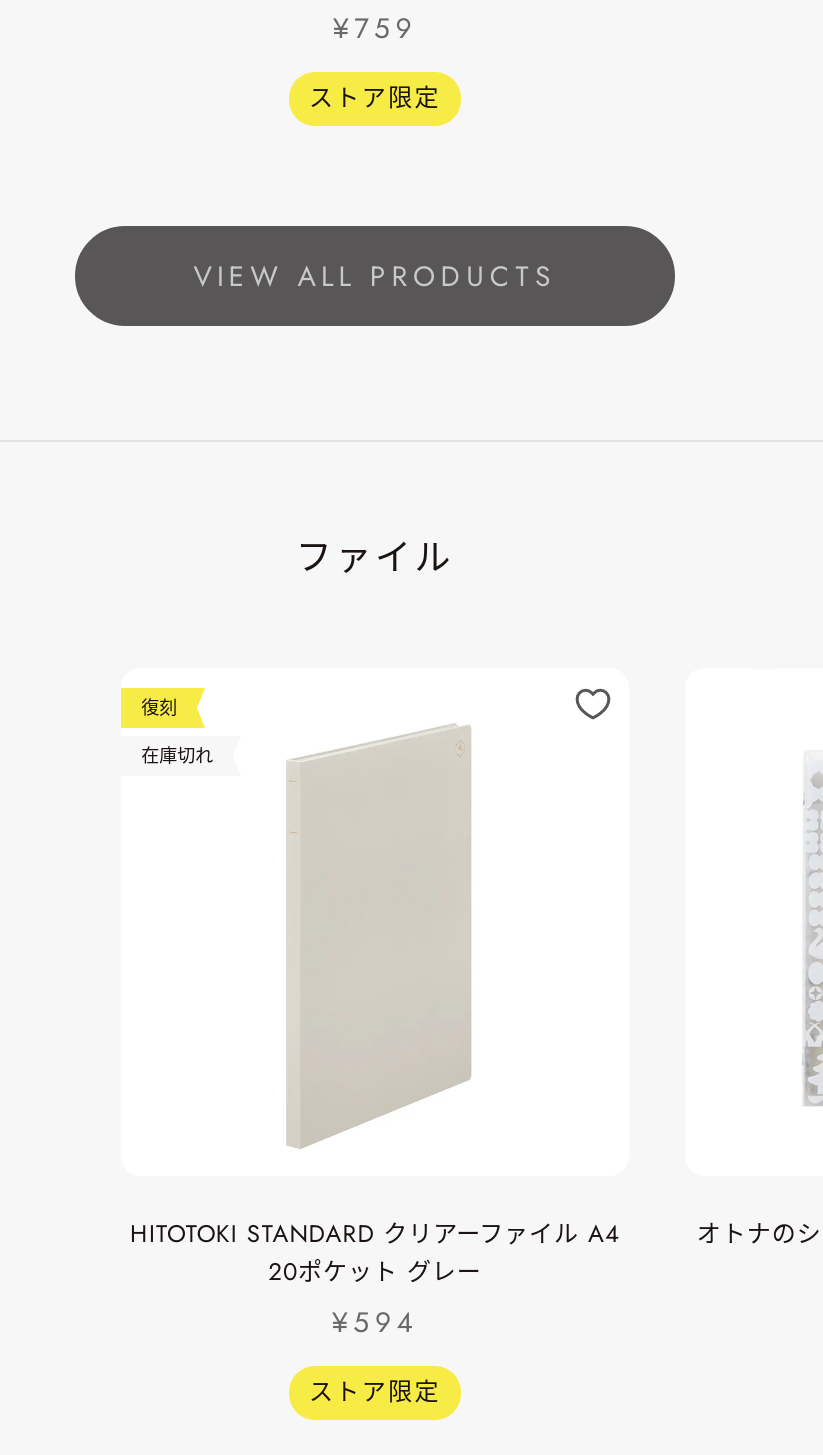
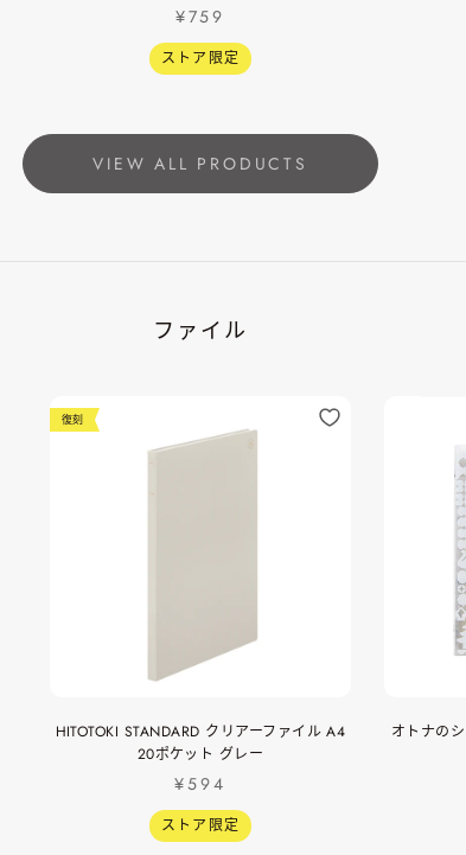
- 在庫切れ
